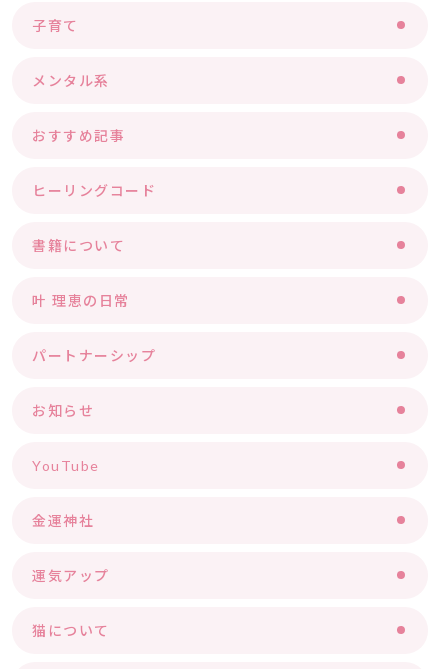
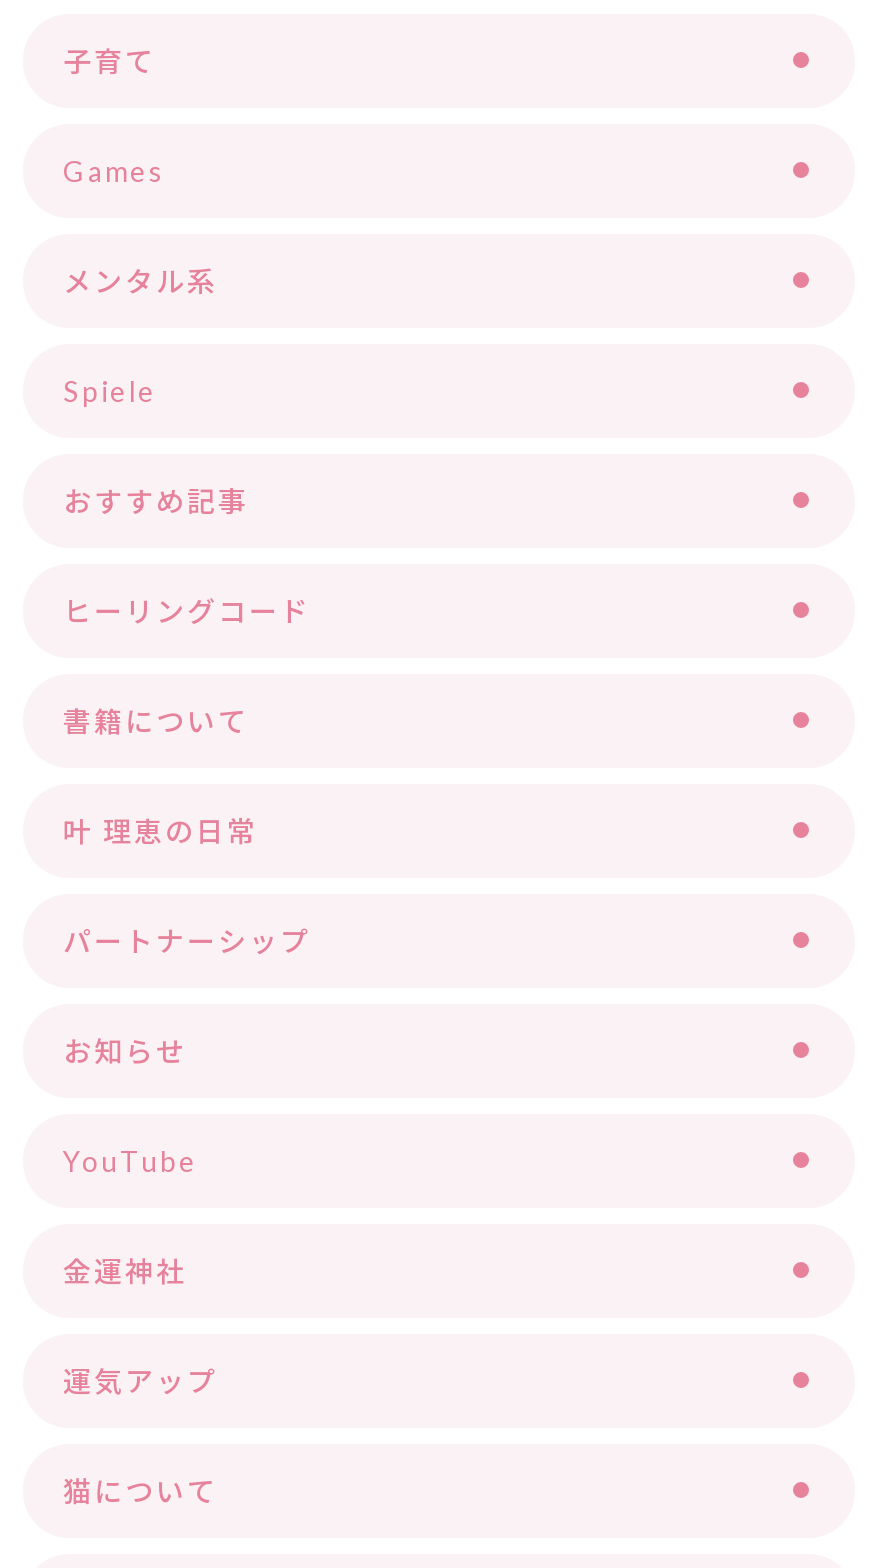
+ Games

+ Spiele
